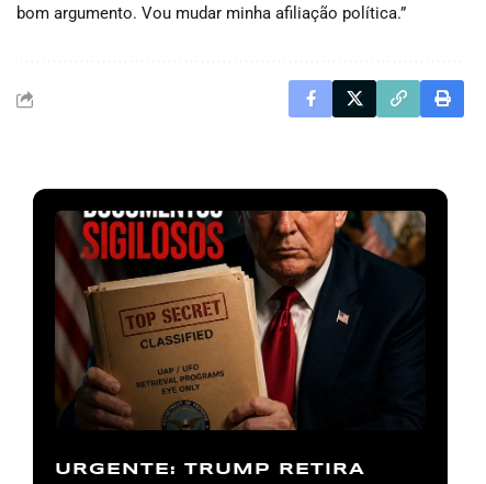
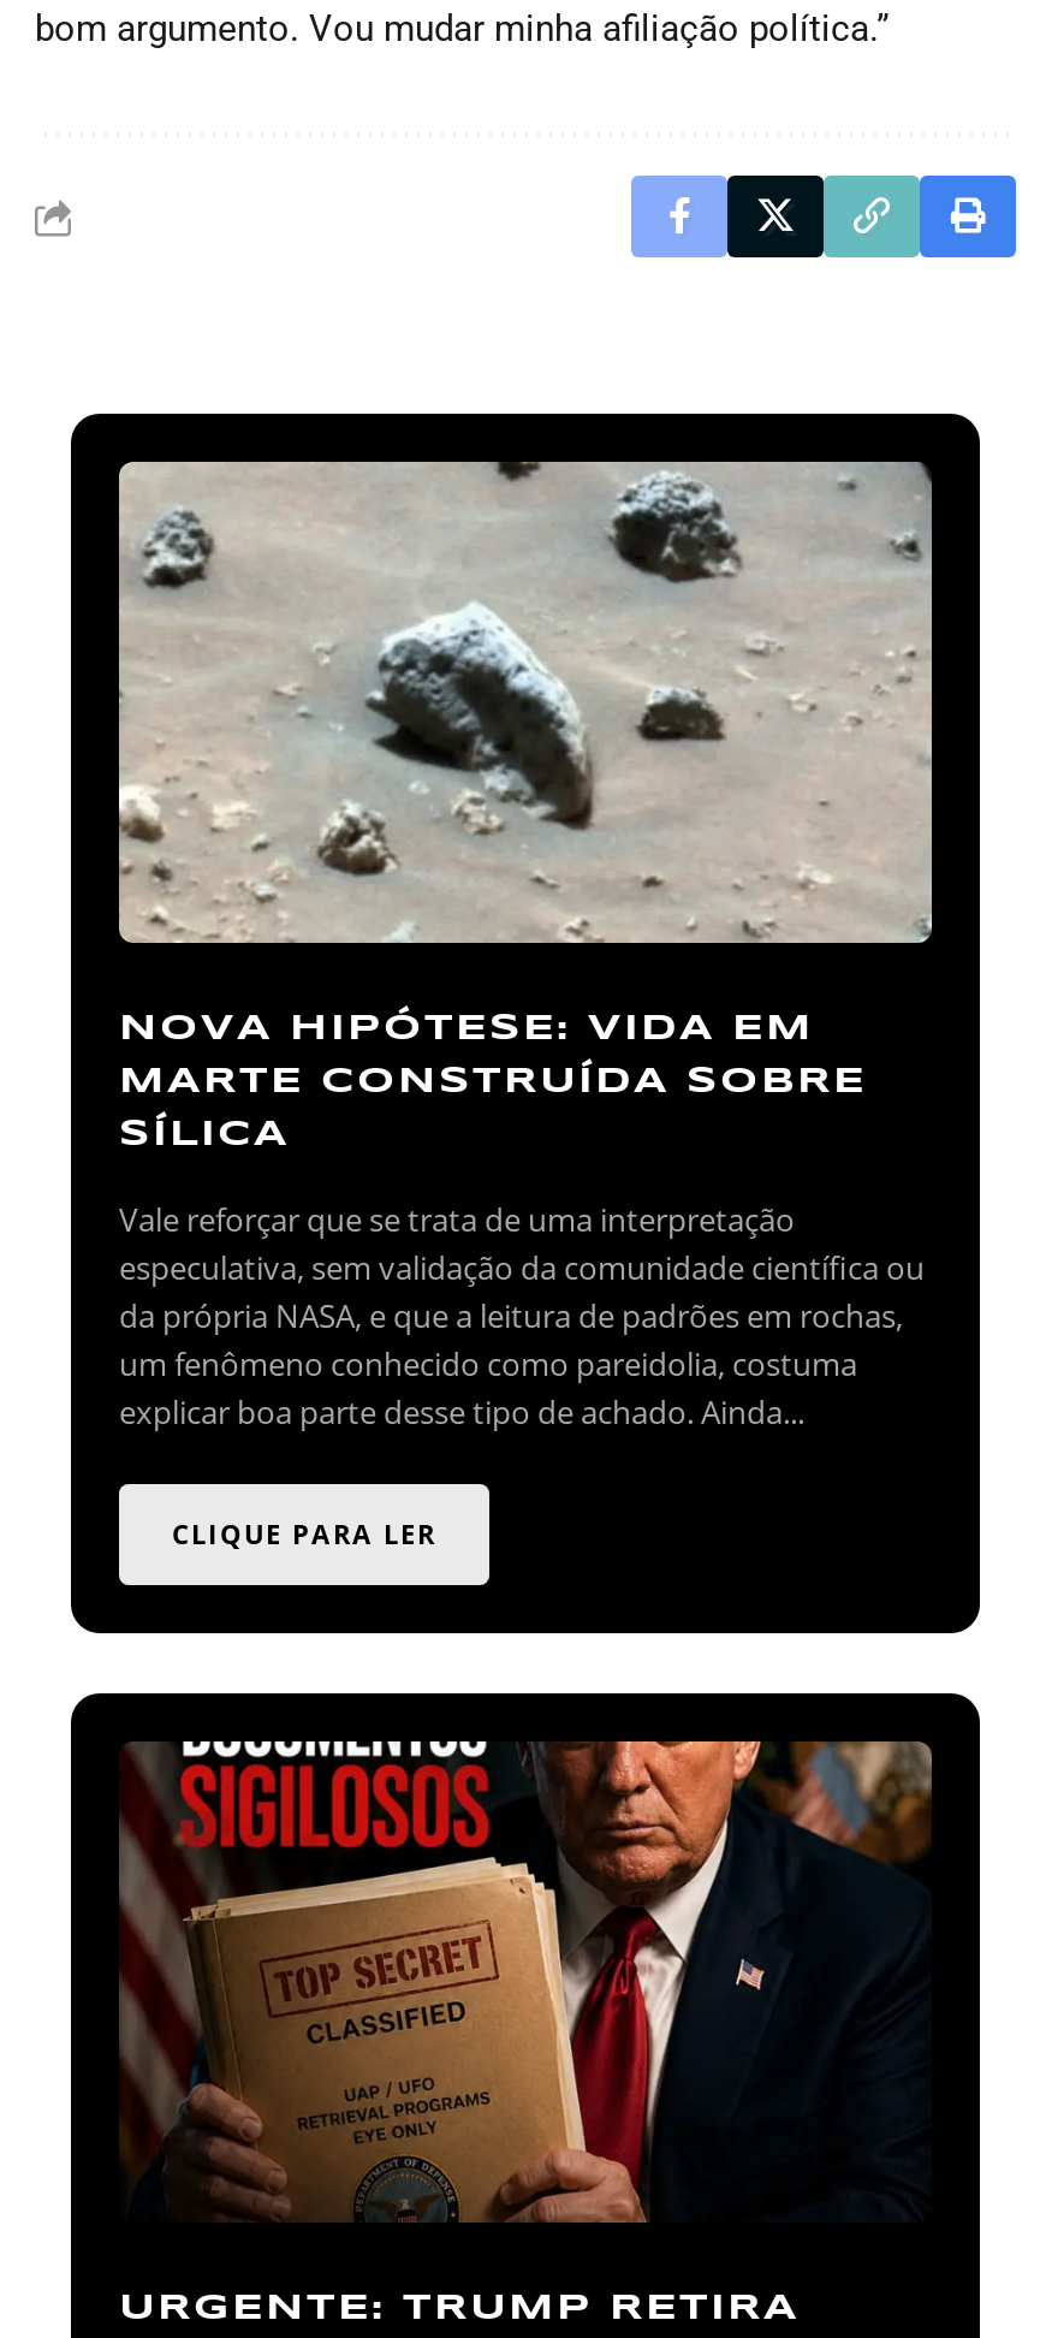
+ [image]
+ NOVA HIPÓTESE: VIDA EM
+ MARTE CONSTRUÍDA SOBRE
+ SÍLICA
+ Vale reforçar que se trata de uma interpretação
+ especulativa, sem validação da comunidade científica ou
+ da própria NASA, e que a leitura de padrões em rochas,
+ um fenômeno conhecido como pareidolia, costuma
+ explicar boa parte desse tipo de achado. Ainda...
+ CLIQUE PARA LER
